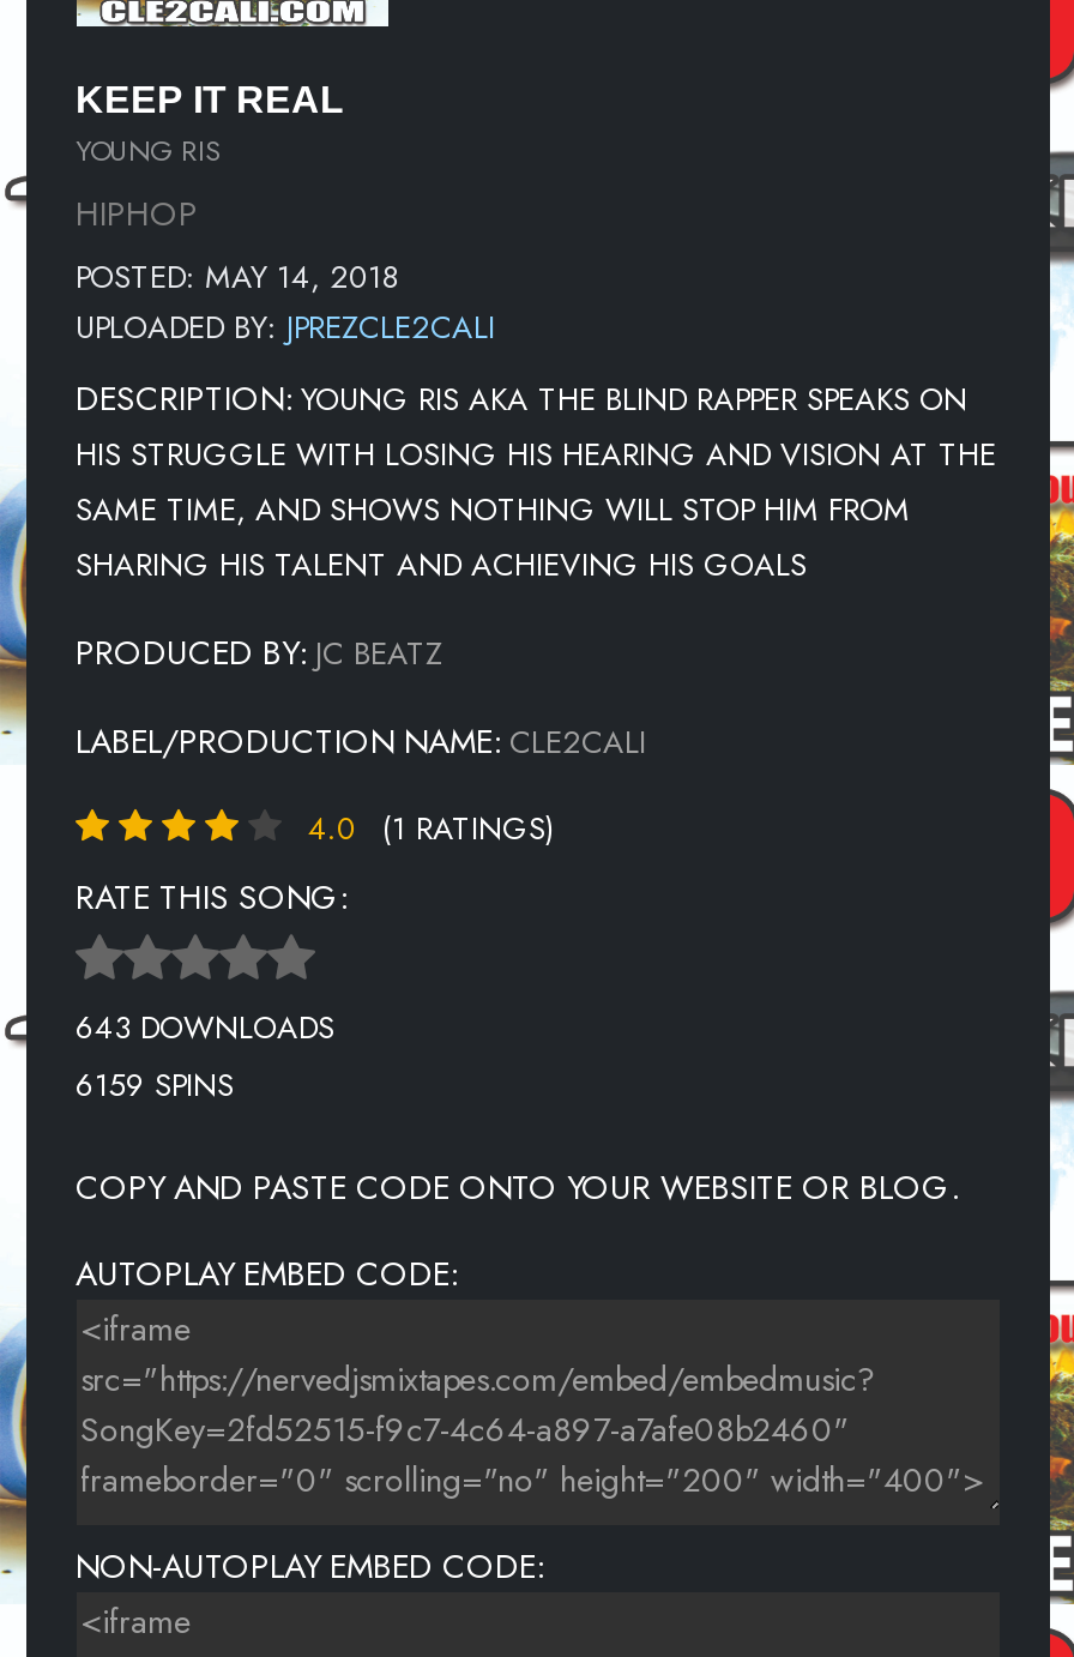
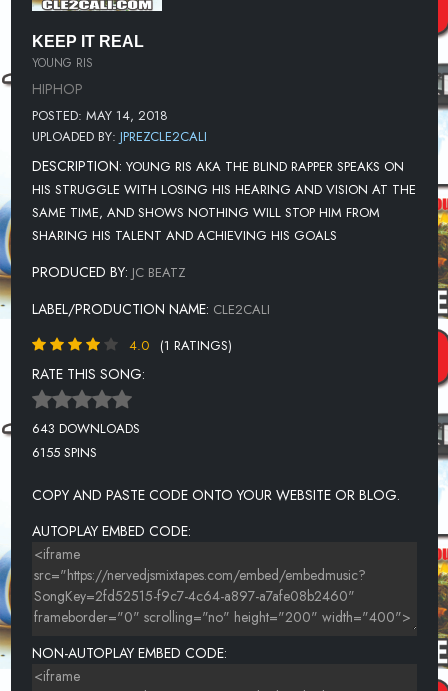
- 6159 SPINS
+ 6155 SPINS
